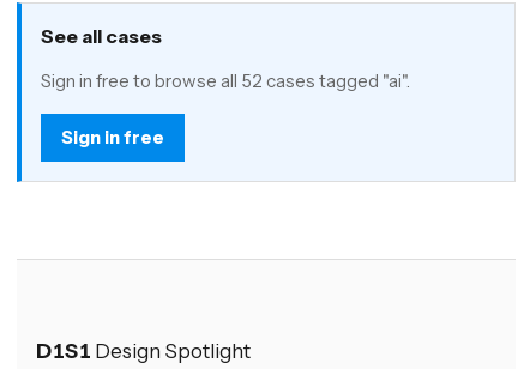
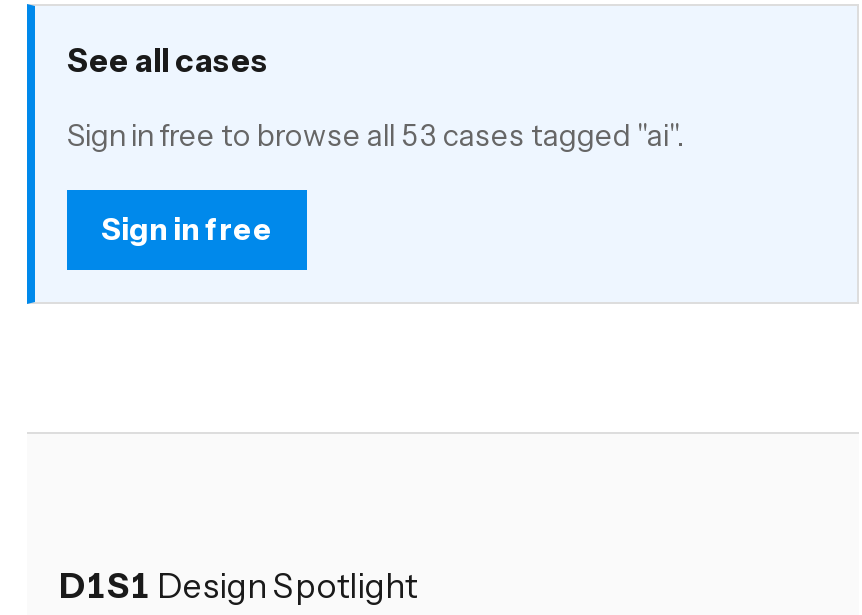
- Sign in free to browse all 52 cases tagged "ai".
+ Sign in free to browse all 53 cases tagged "ai".
